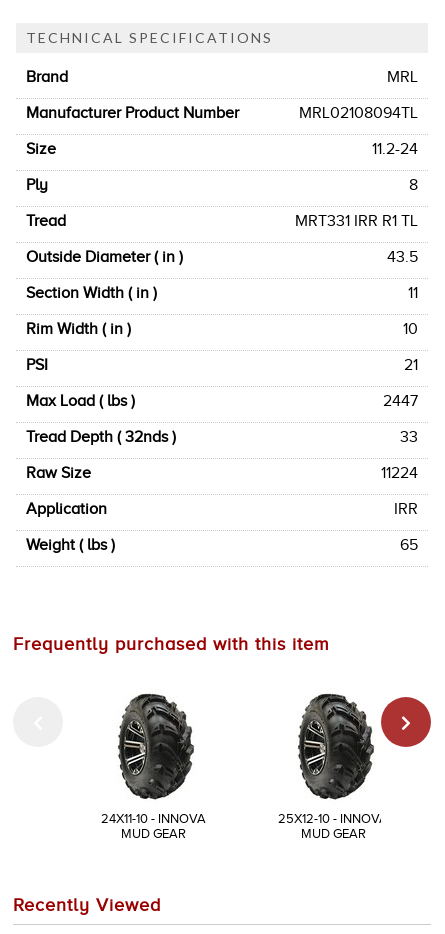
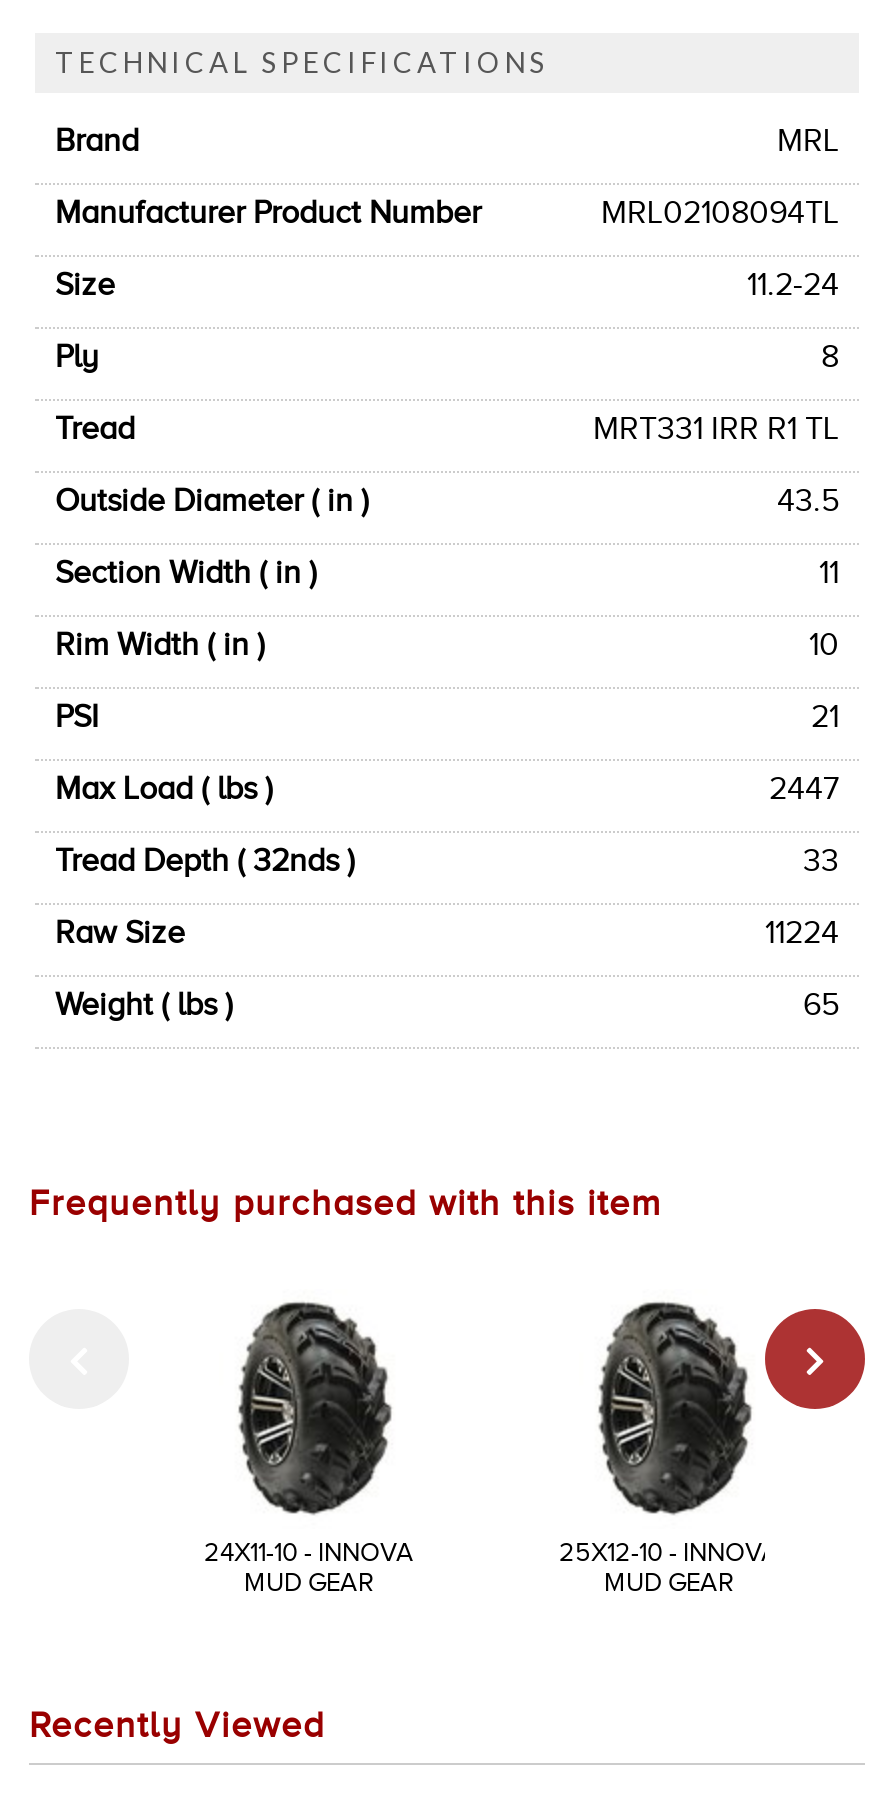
- Application
- IRR
